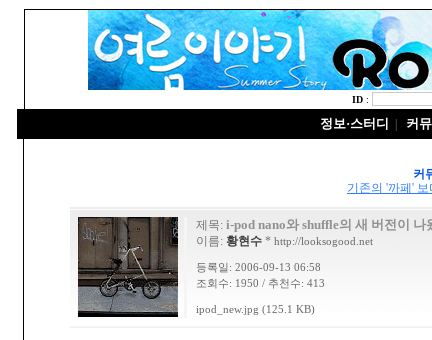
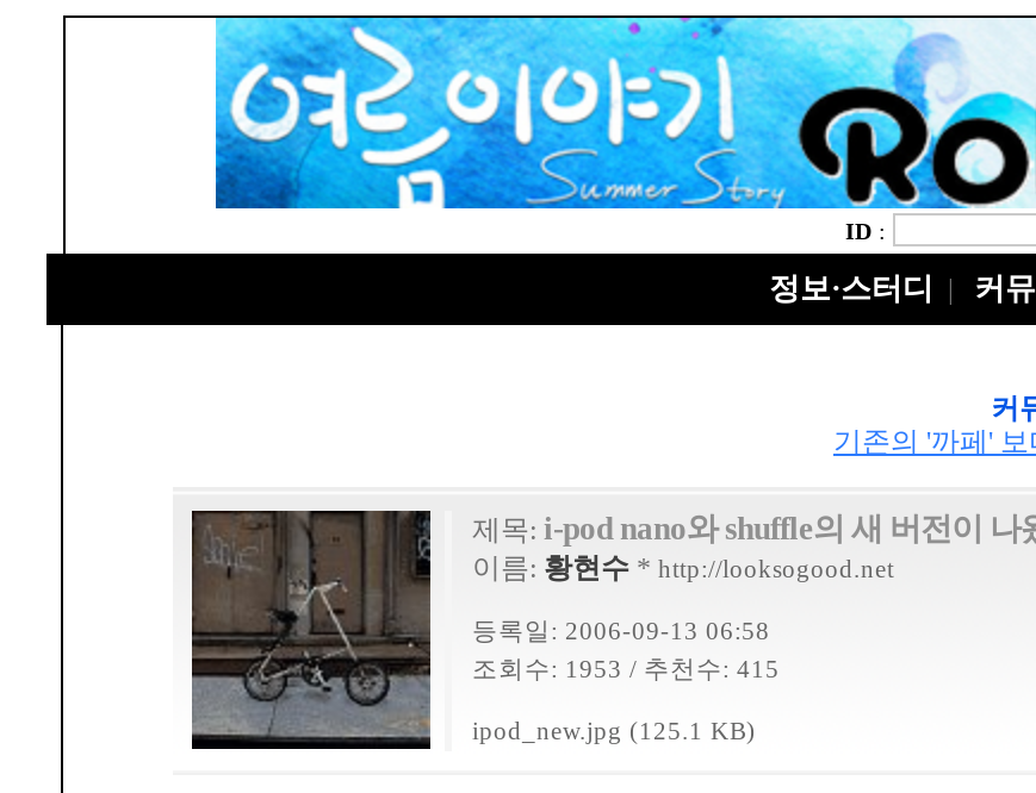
- 조회수: 1950 / 추천수: 413
+ 조회수: 1953 / 추천수: 415
